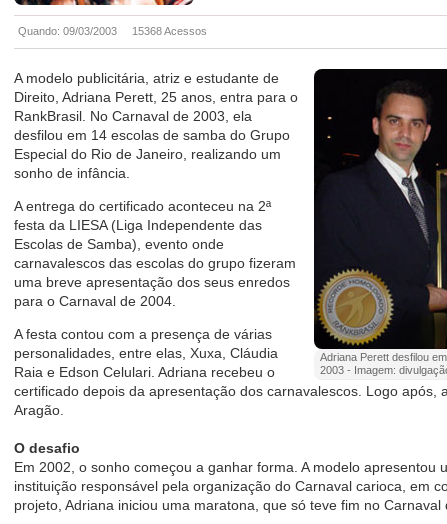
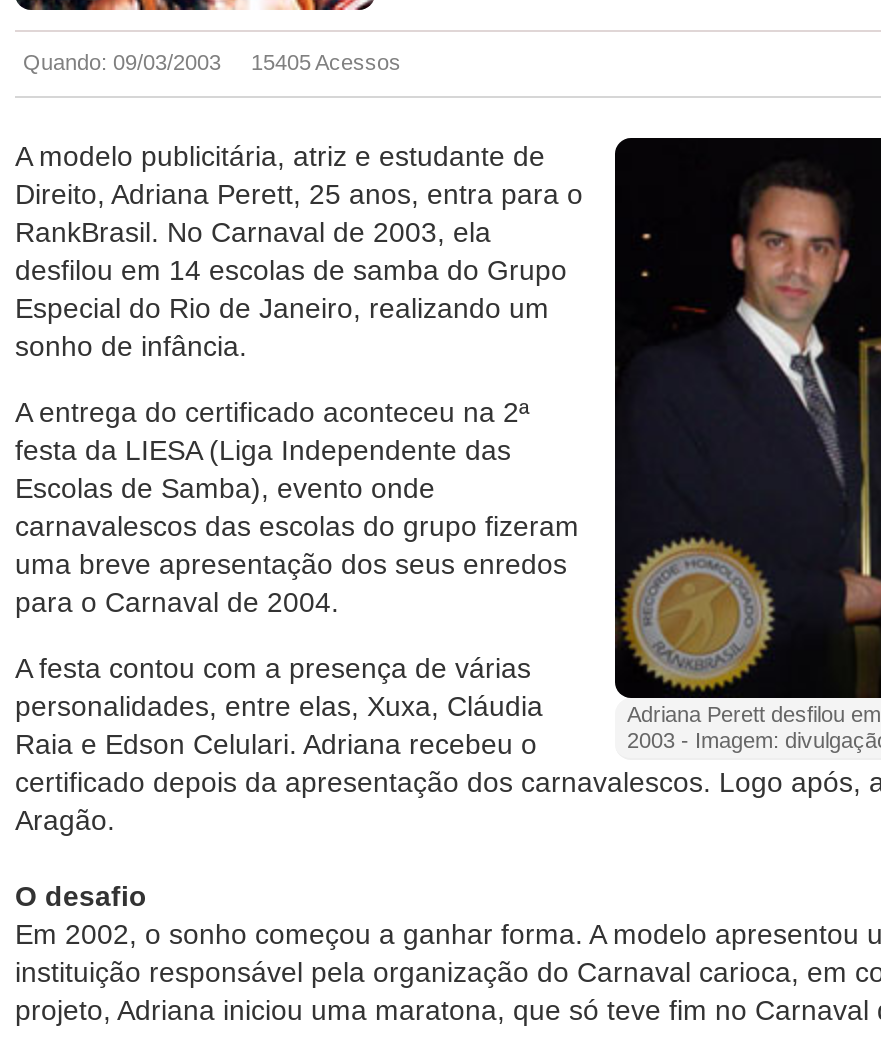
- Quando: 09/03/2003 15368 Acessos
+ Quando: 09/03/2003 15405 Acessos
